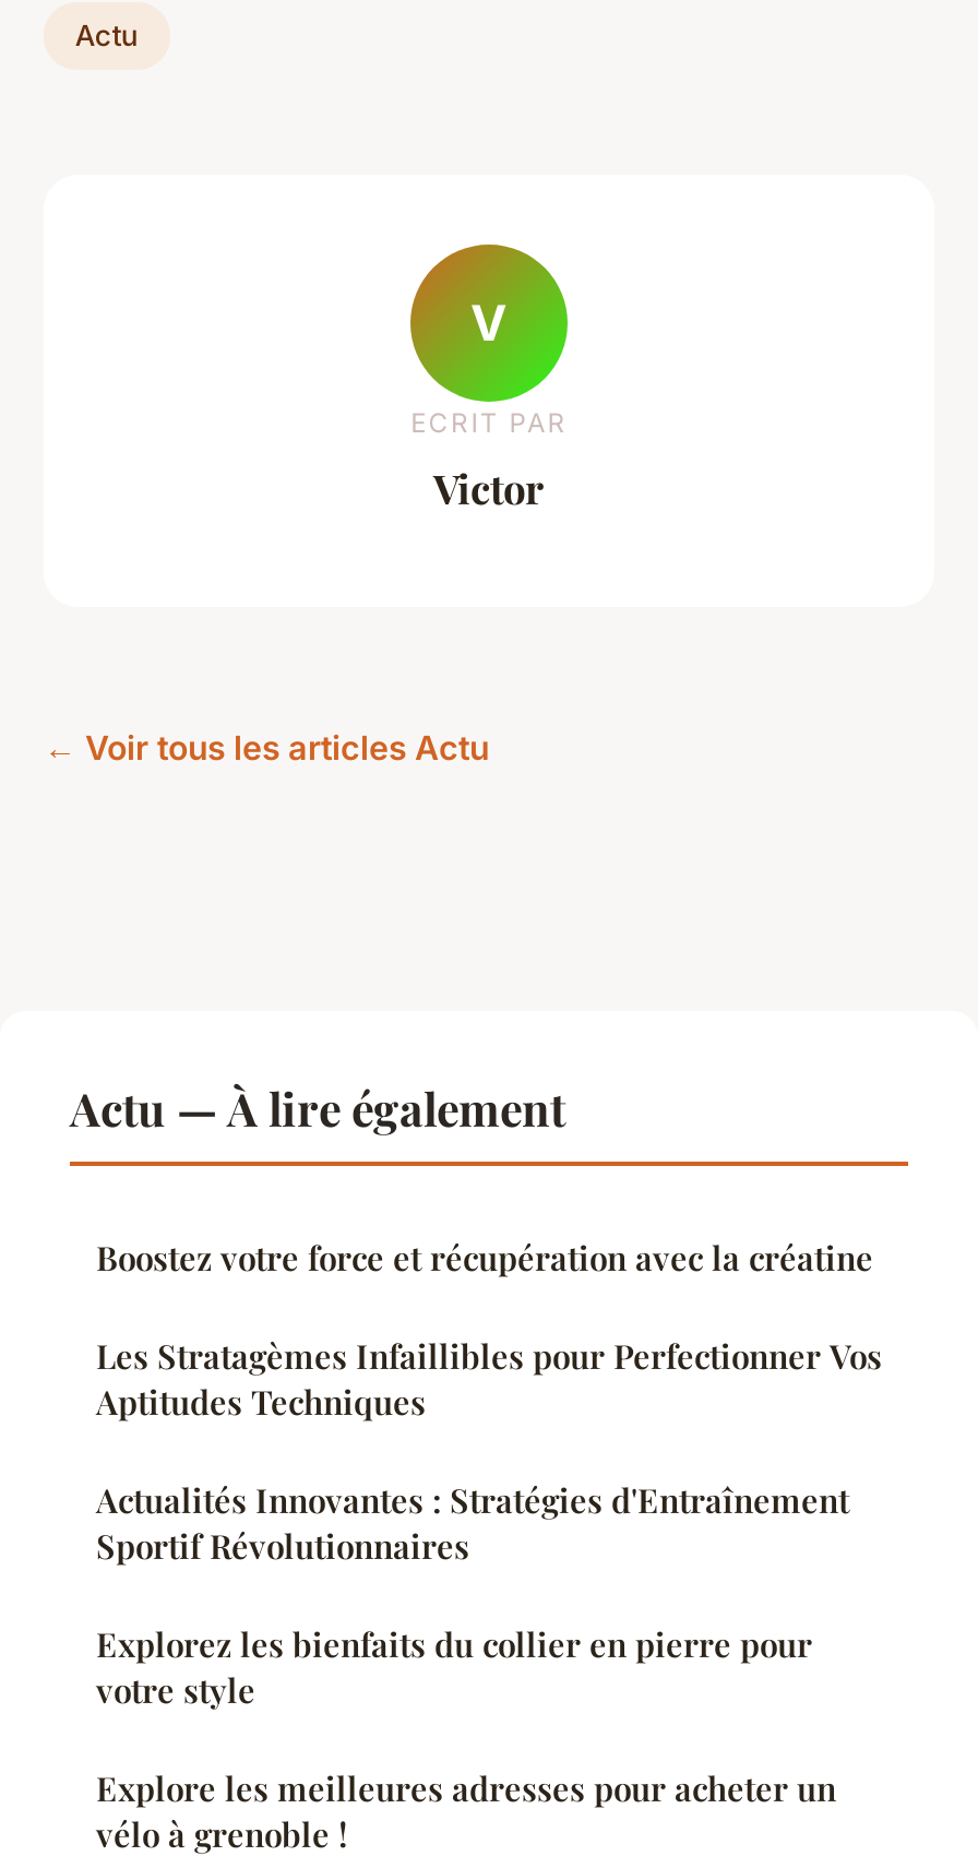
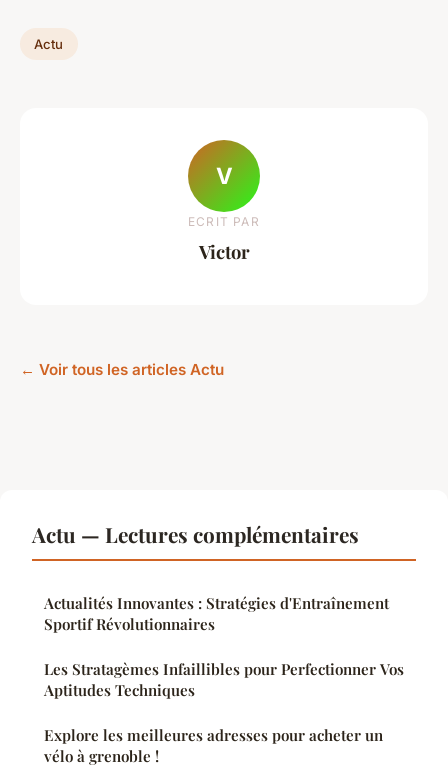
- Actu — À lire également
- Boostez votre force et récupération avec la créatine
+ Actu — Lectures complémentaires

moved down: Les Stratagèmes Infaillibles pour Perfectionner Vos | Aptitudes Techniques

- Explorez les bienfaits du collier en pierre pour
- votre style
